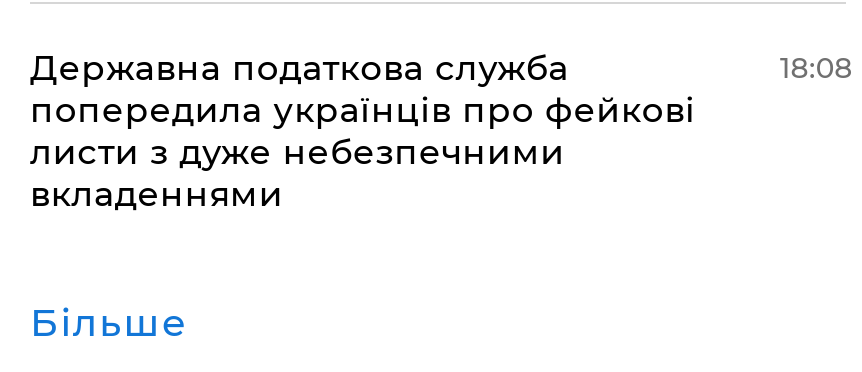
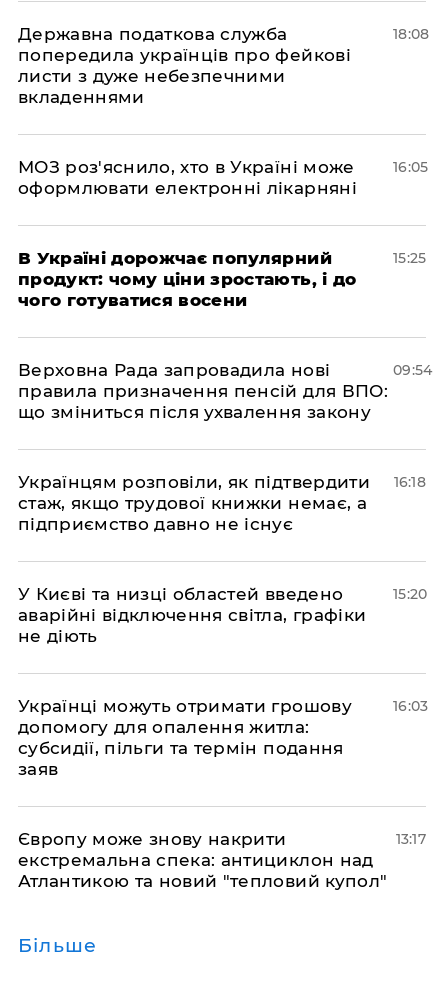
+ МОЗ роз'яснило, хто в Україні може
+ оформлювати електронні лікарняні

+ В Україні дорожчає популярний
+ продукт: чому ціни зростають, і до
+ чого готуватися восени

+ Верховна Рада запровадила нові
+ правила призначення пенсій для ВПО:
+ що зміниться після ухвалення закону

+ Українцям розповіли, як підтвердити
+ стаж, якщо трудової книжки немає, а
+ підприємство давно не існує

+ У Києві та низці областей введено
+ аварійні відключення світла, графіки
+ не діють

+ Українці можуть отримати грошову
+ допомогу для опалення житла:
+ субсидії, пільги та термін подання
+ заяв

+ Європу може знову накрити
+ екстремальна спека: антициклон над
+ Атлантикою та новий "тепловий купол"

+ 16:05

+ 15:25

+ 09:54

+ 15:20

+ 16:03

+ 16:18

+ 13:17
